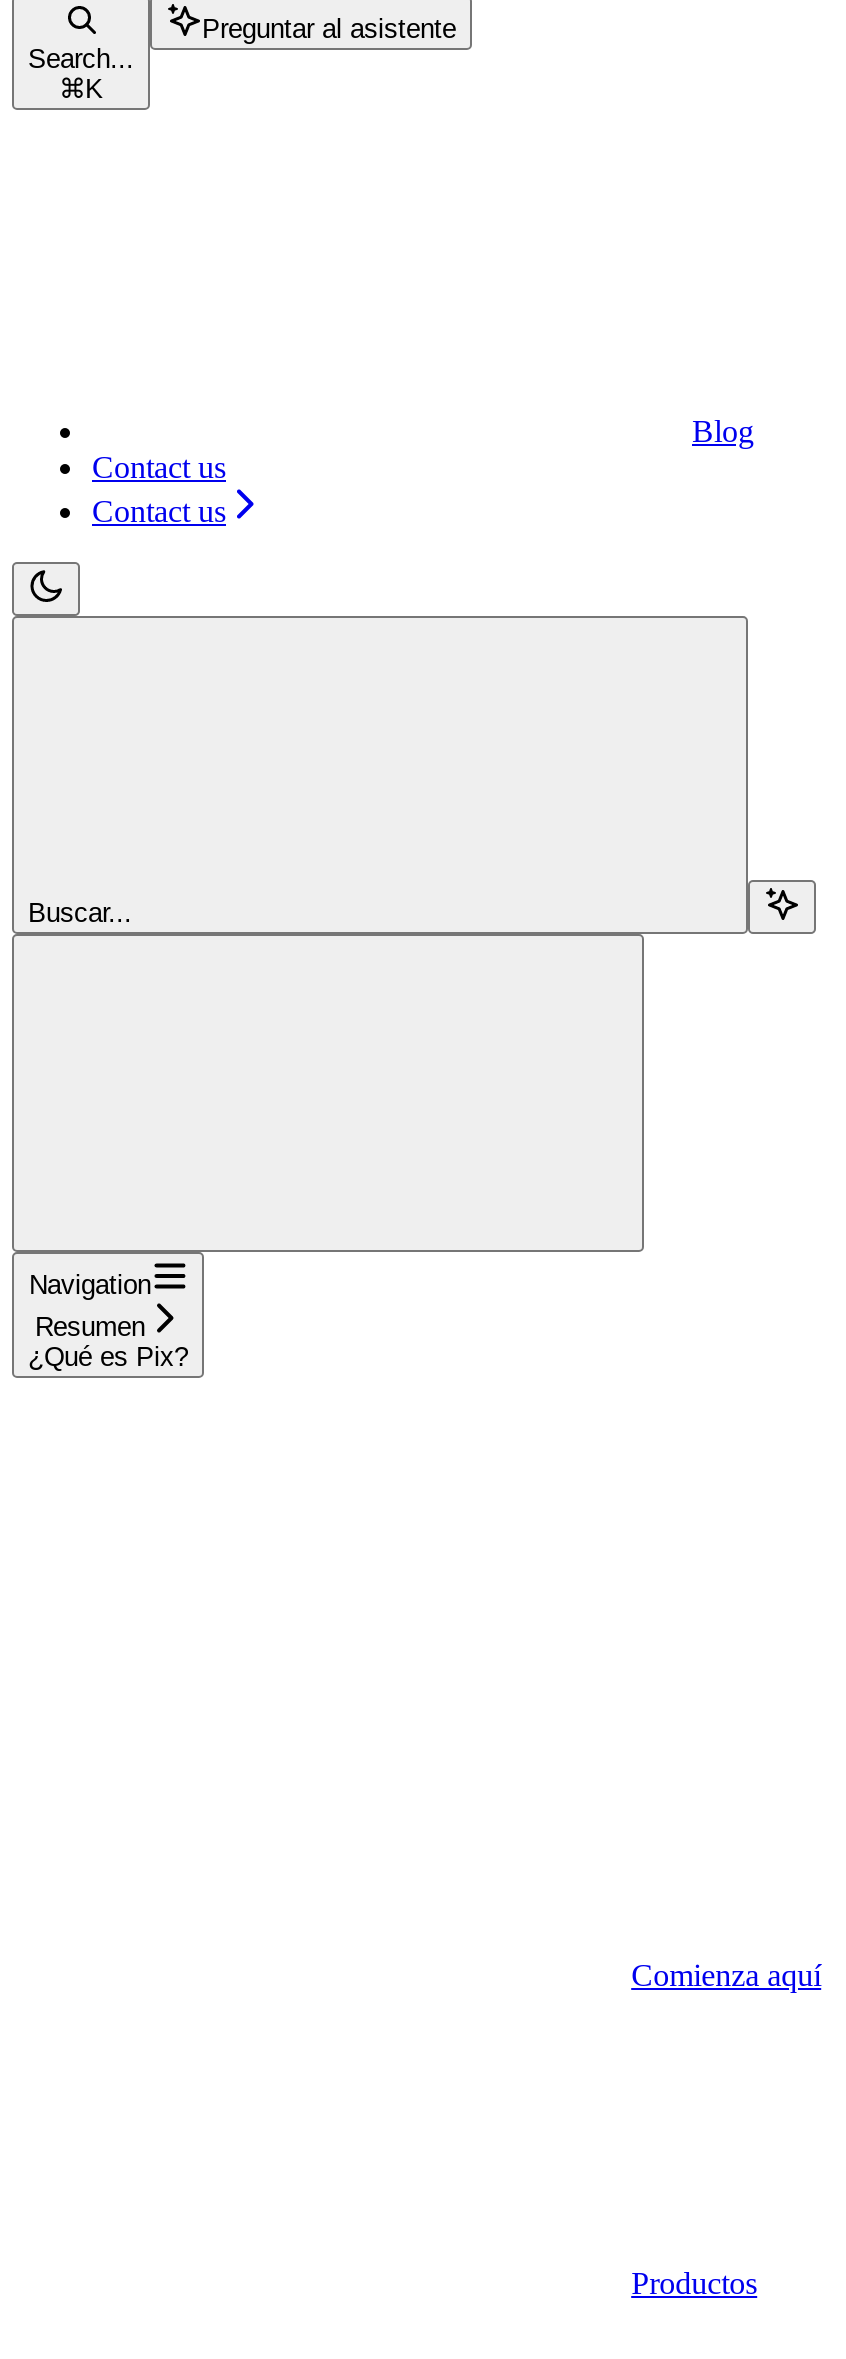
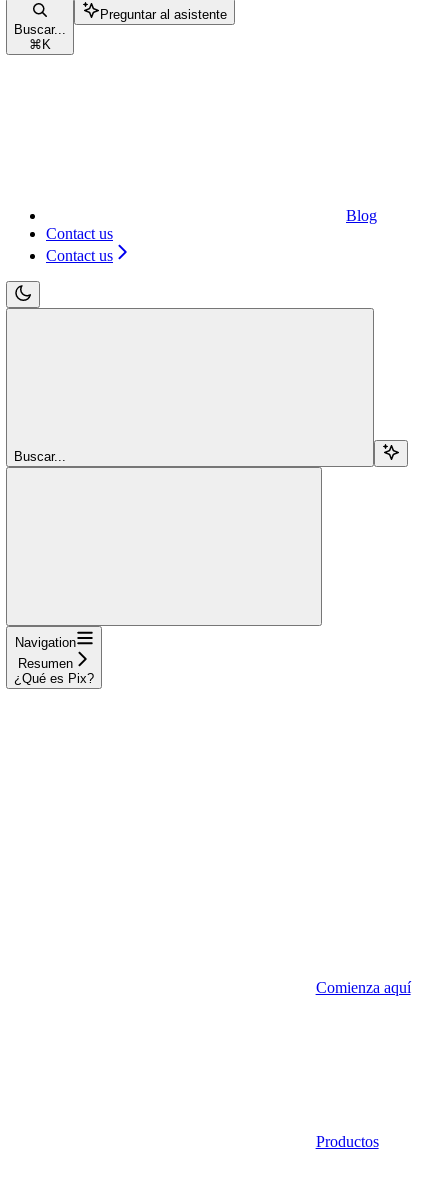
- Search...
+ Buscar...
